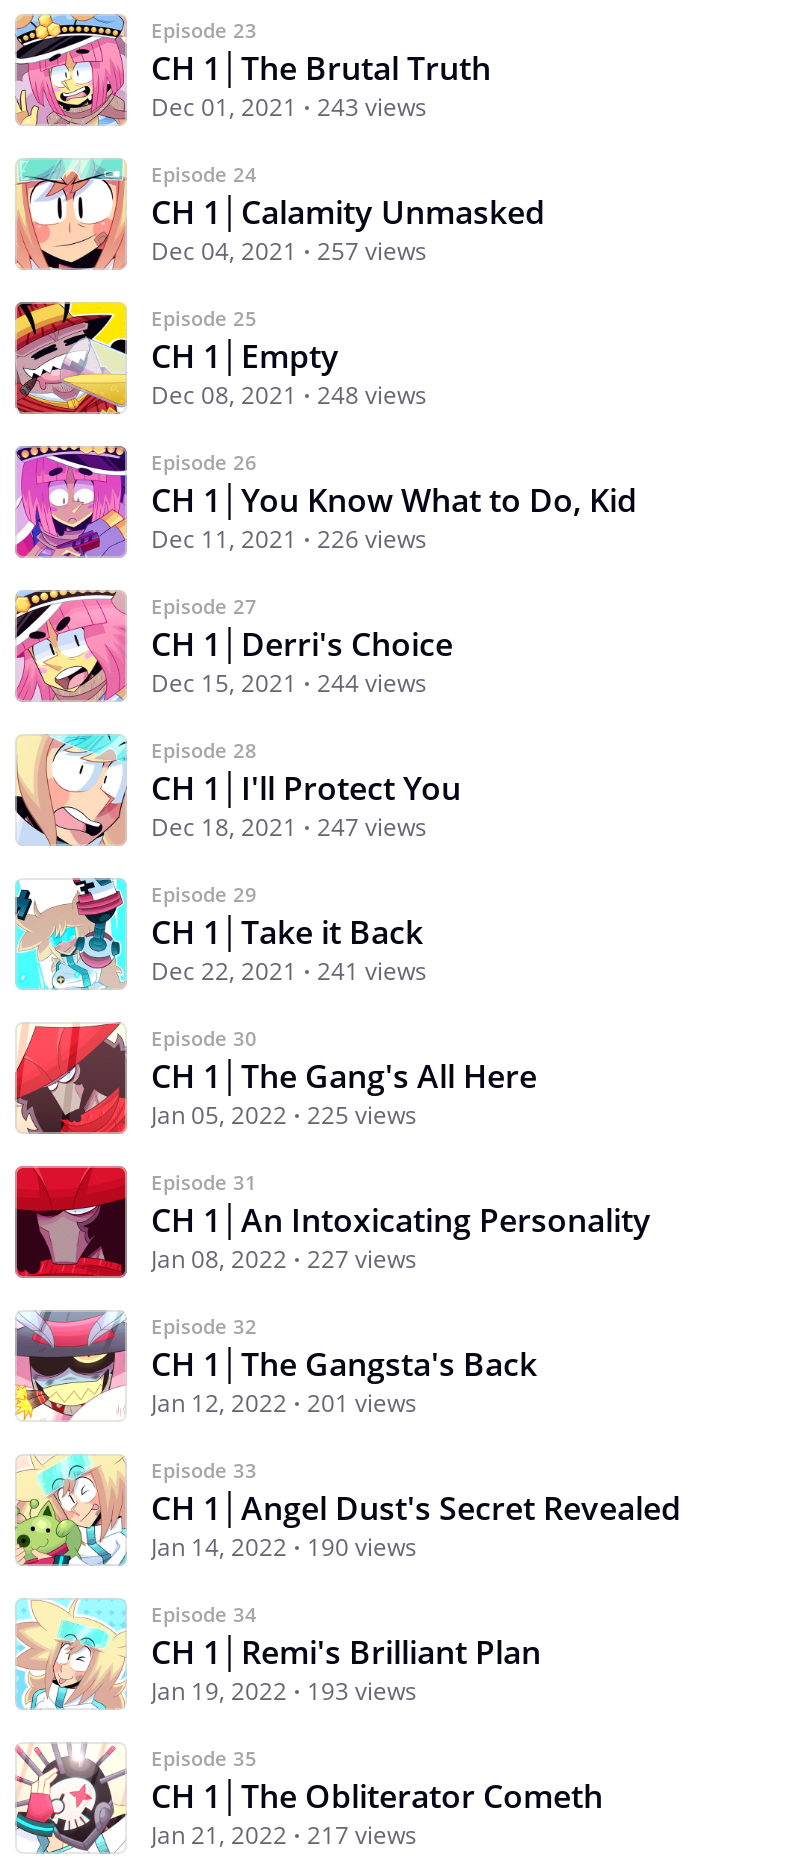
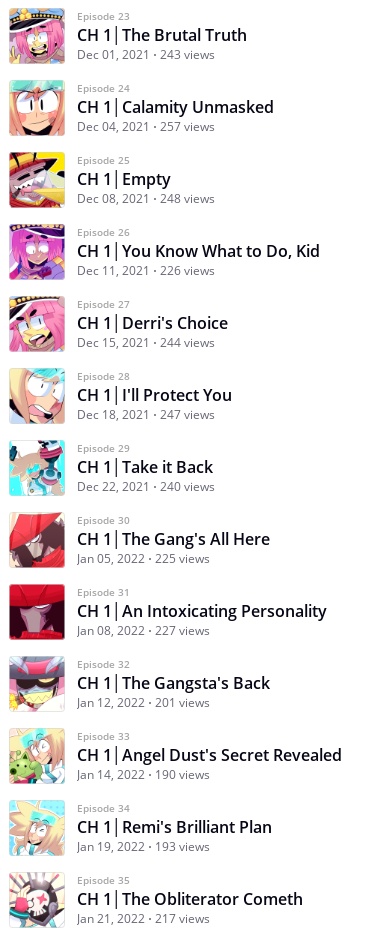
- Dec 22, 2021 241 views
+ Dec 22, 2021 240 views
